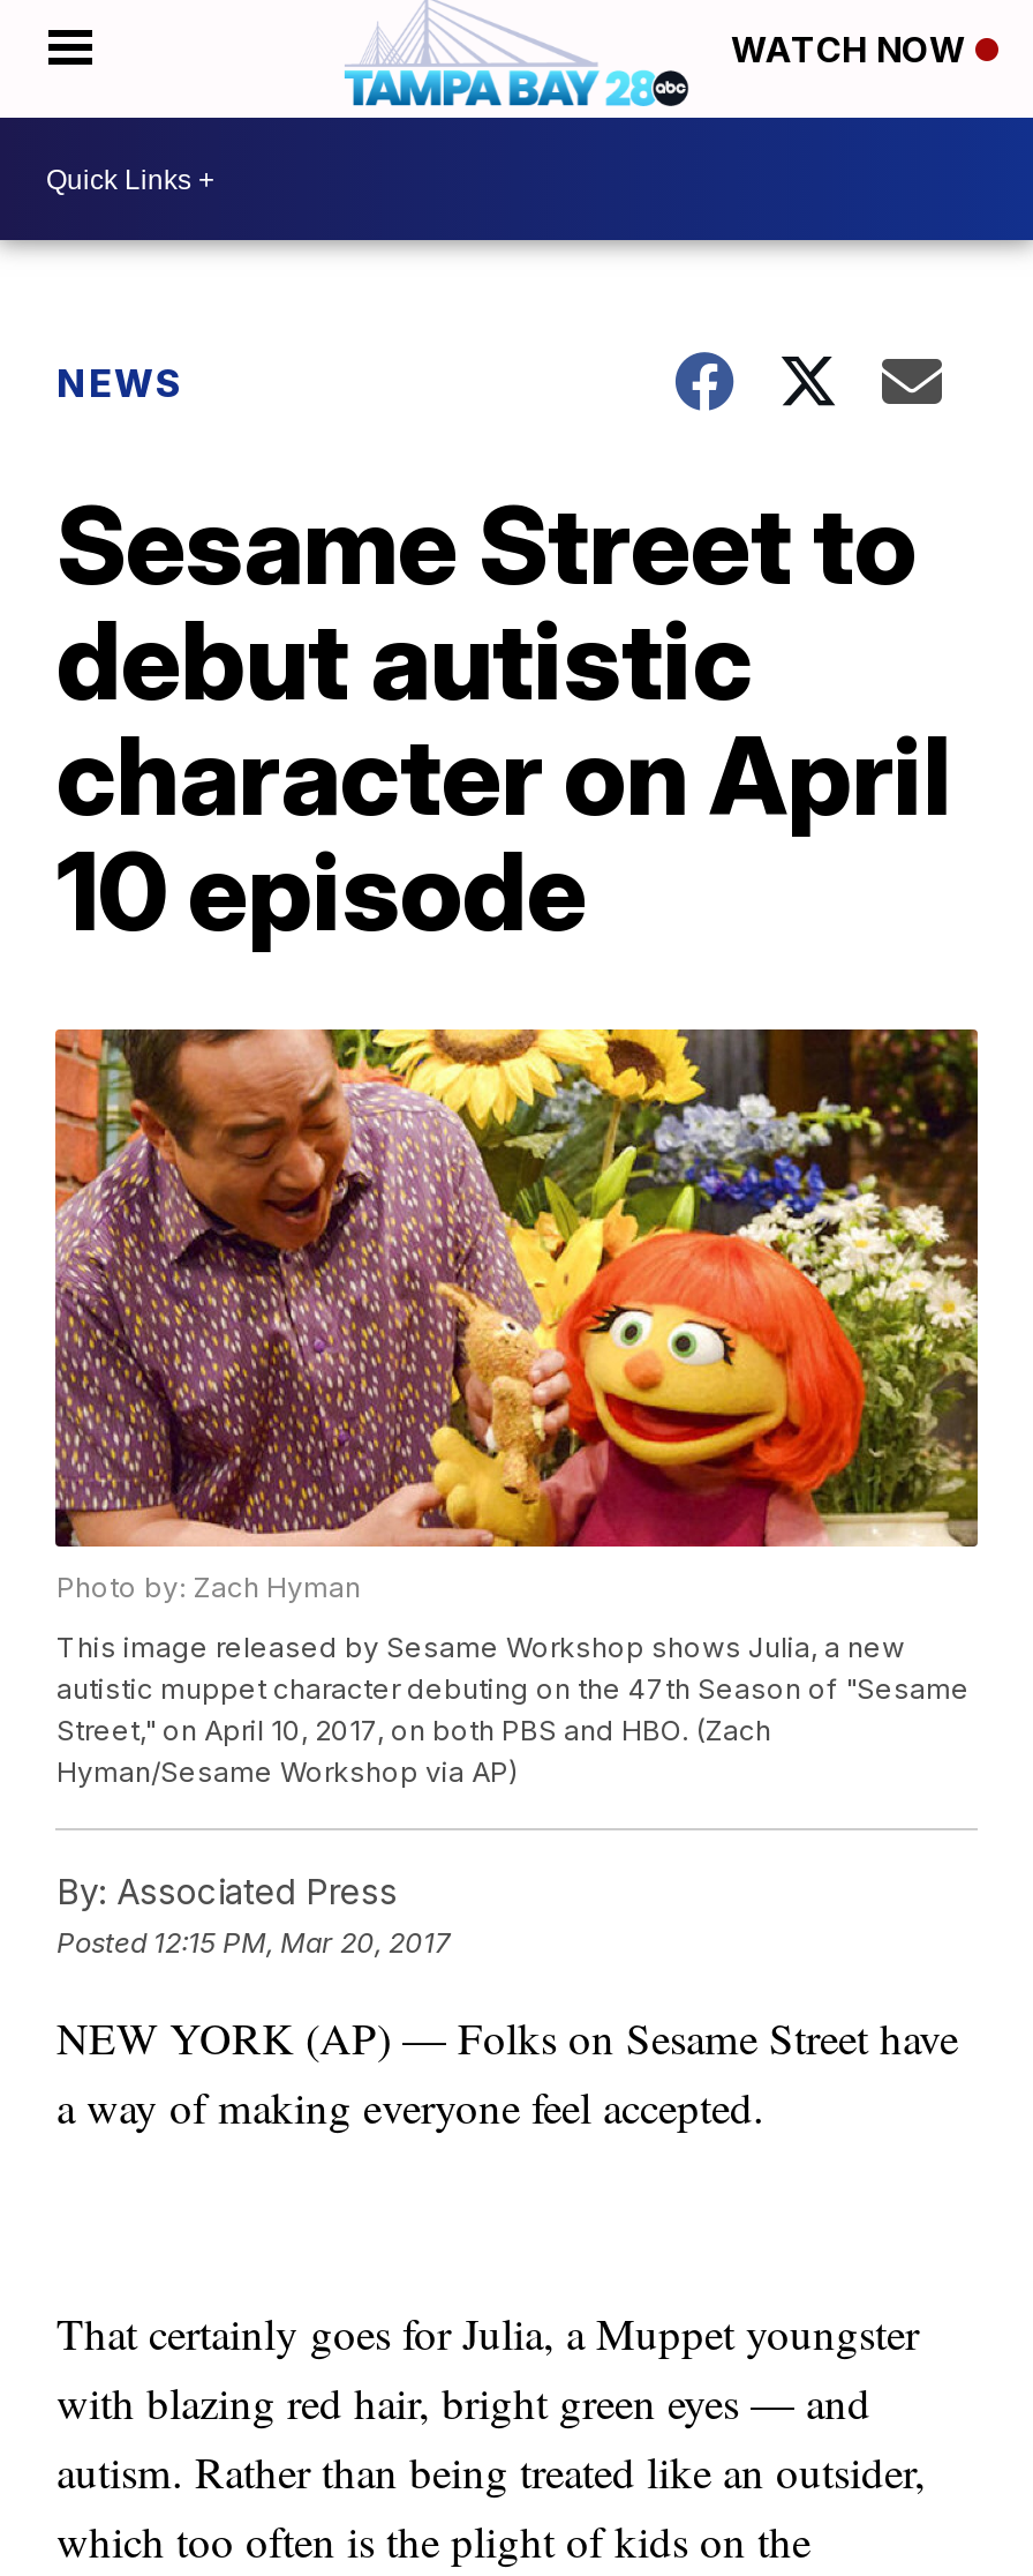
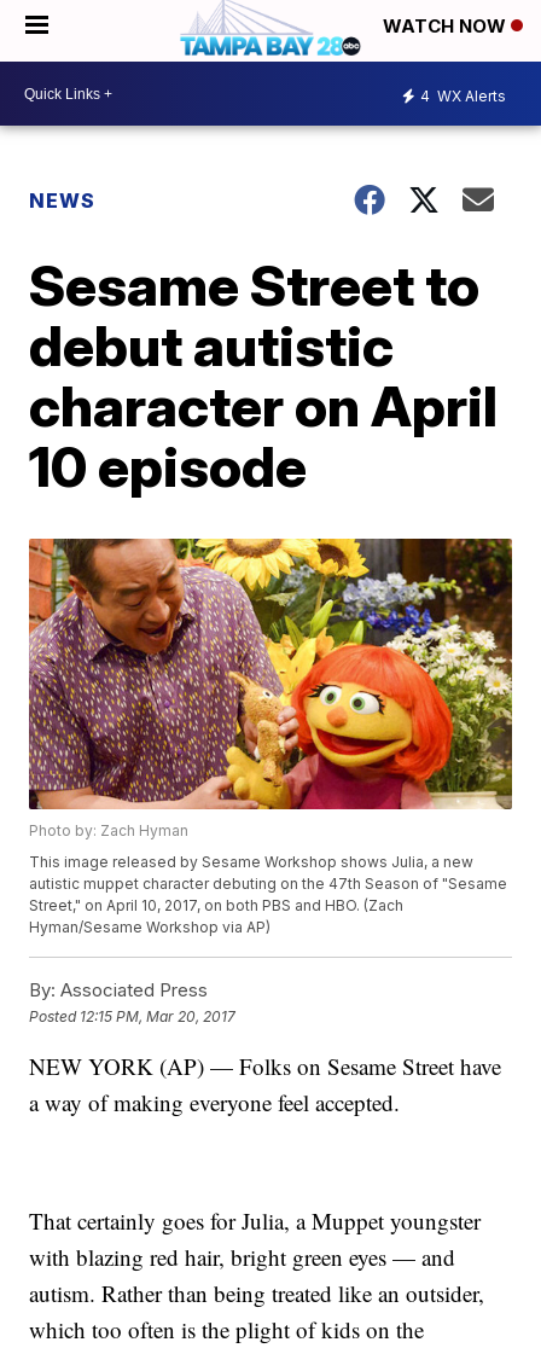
+ 4 WX Alerts
